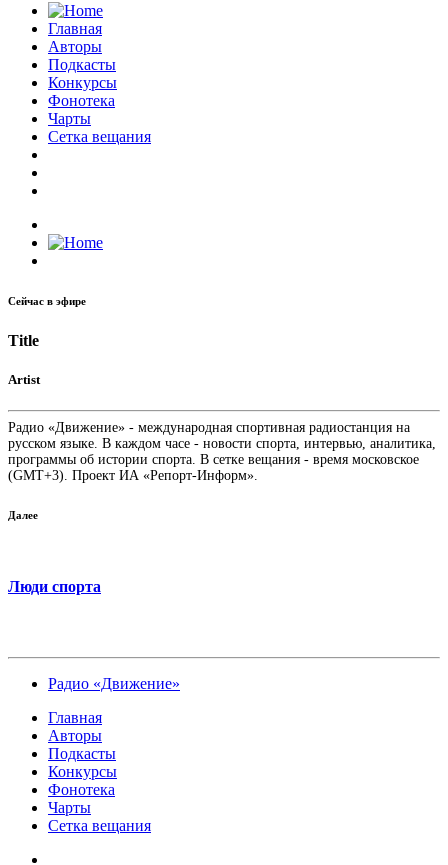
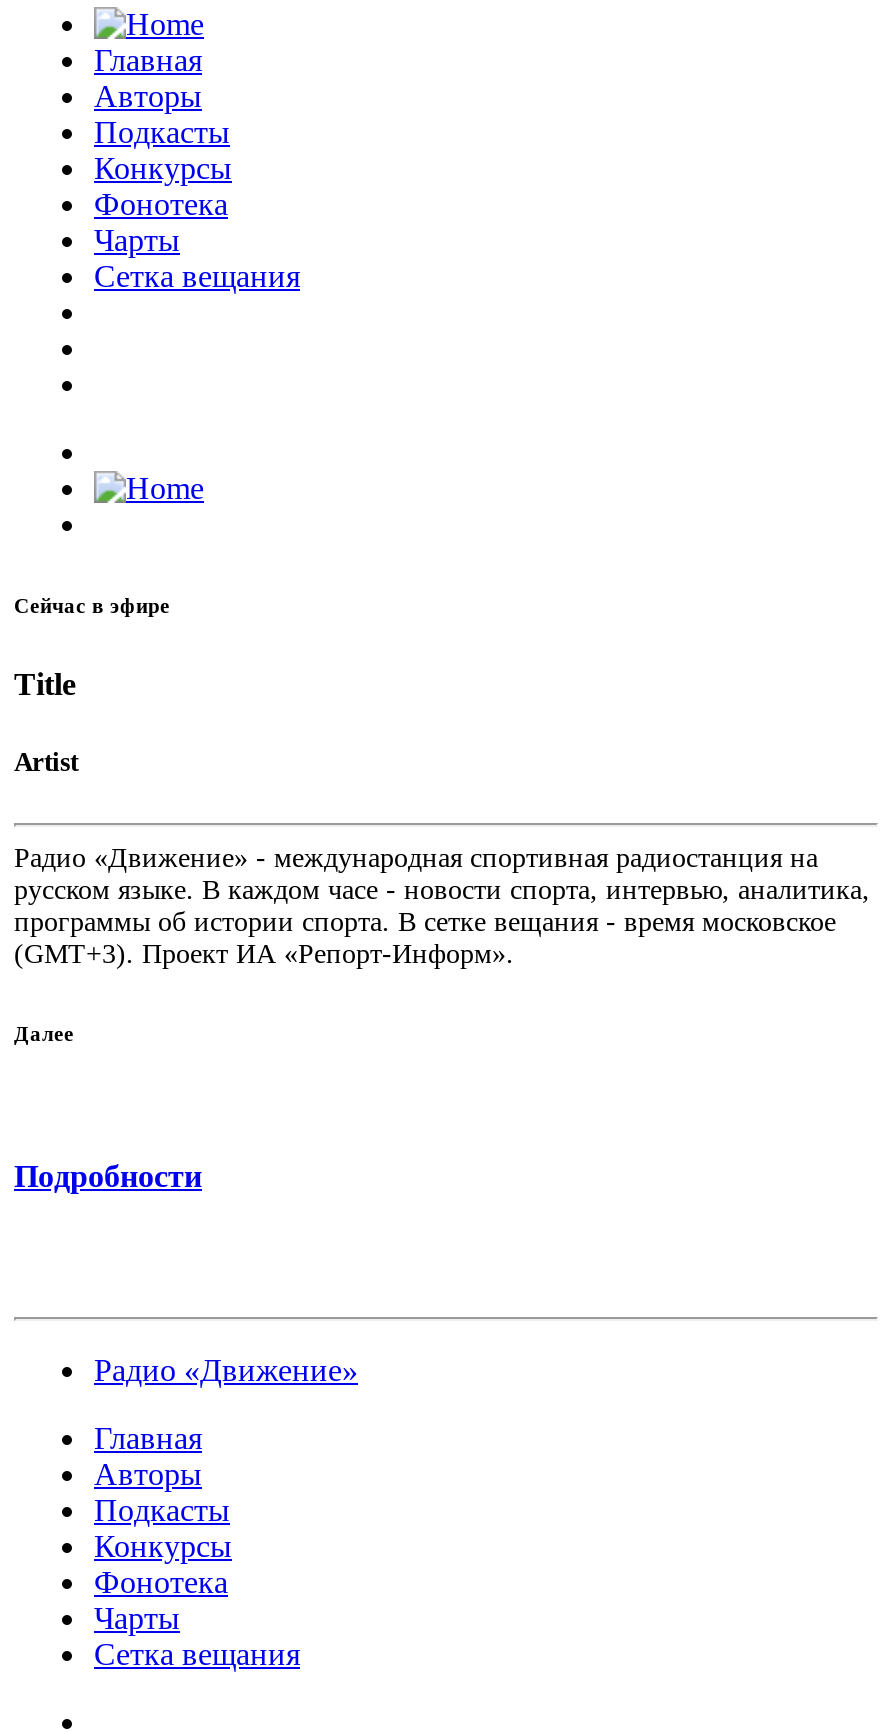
- Люди спорта
+ Подробности
